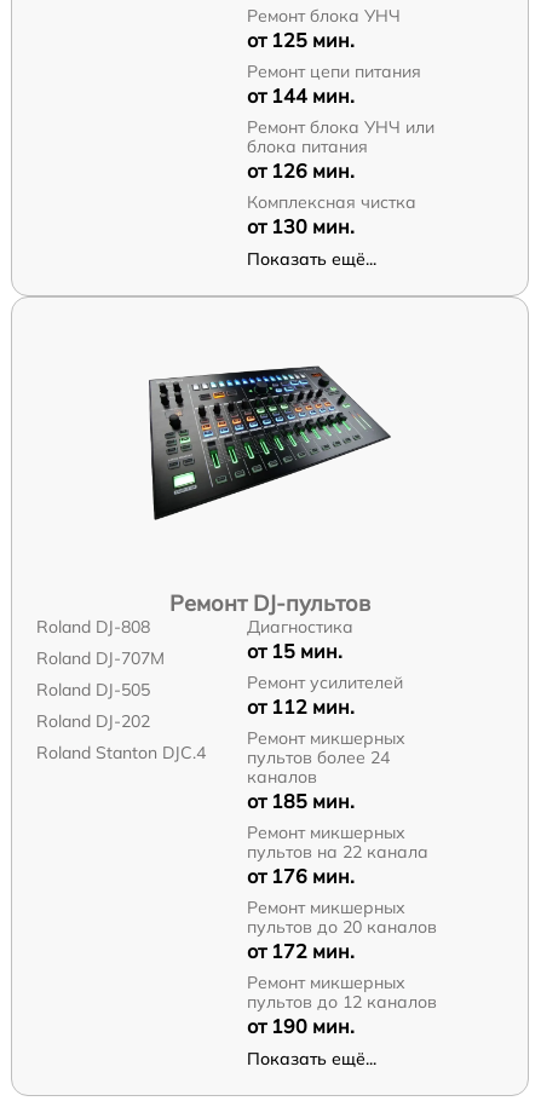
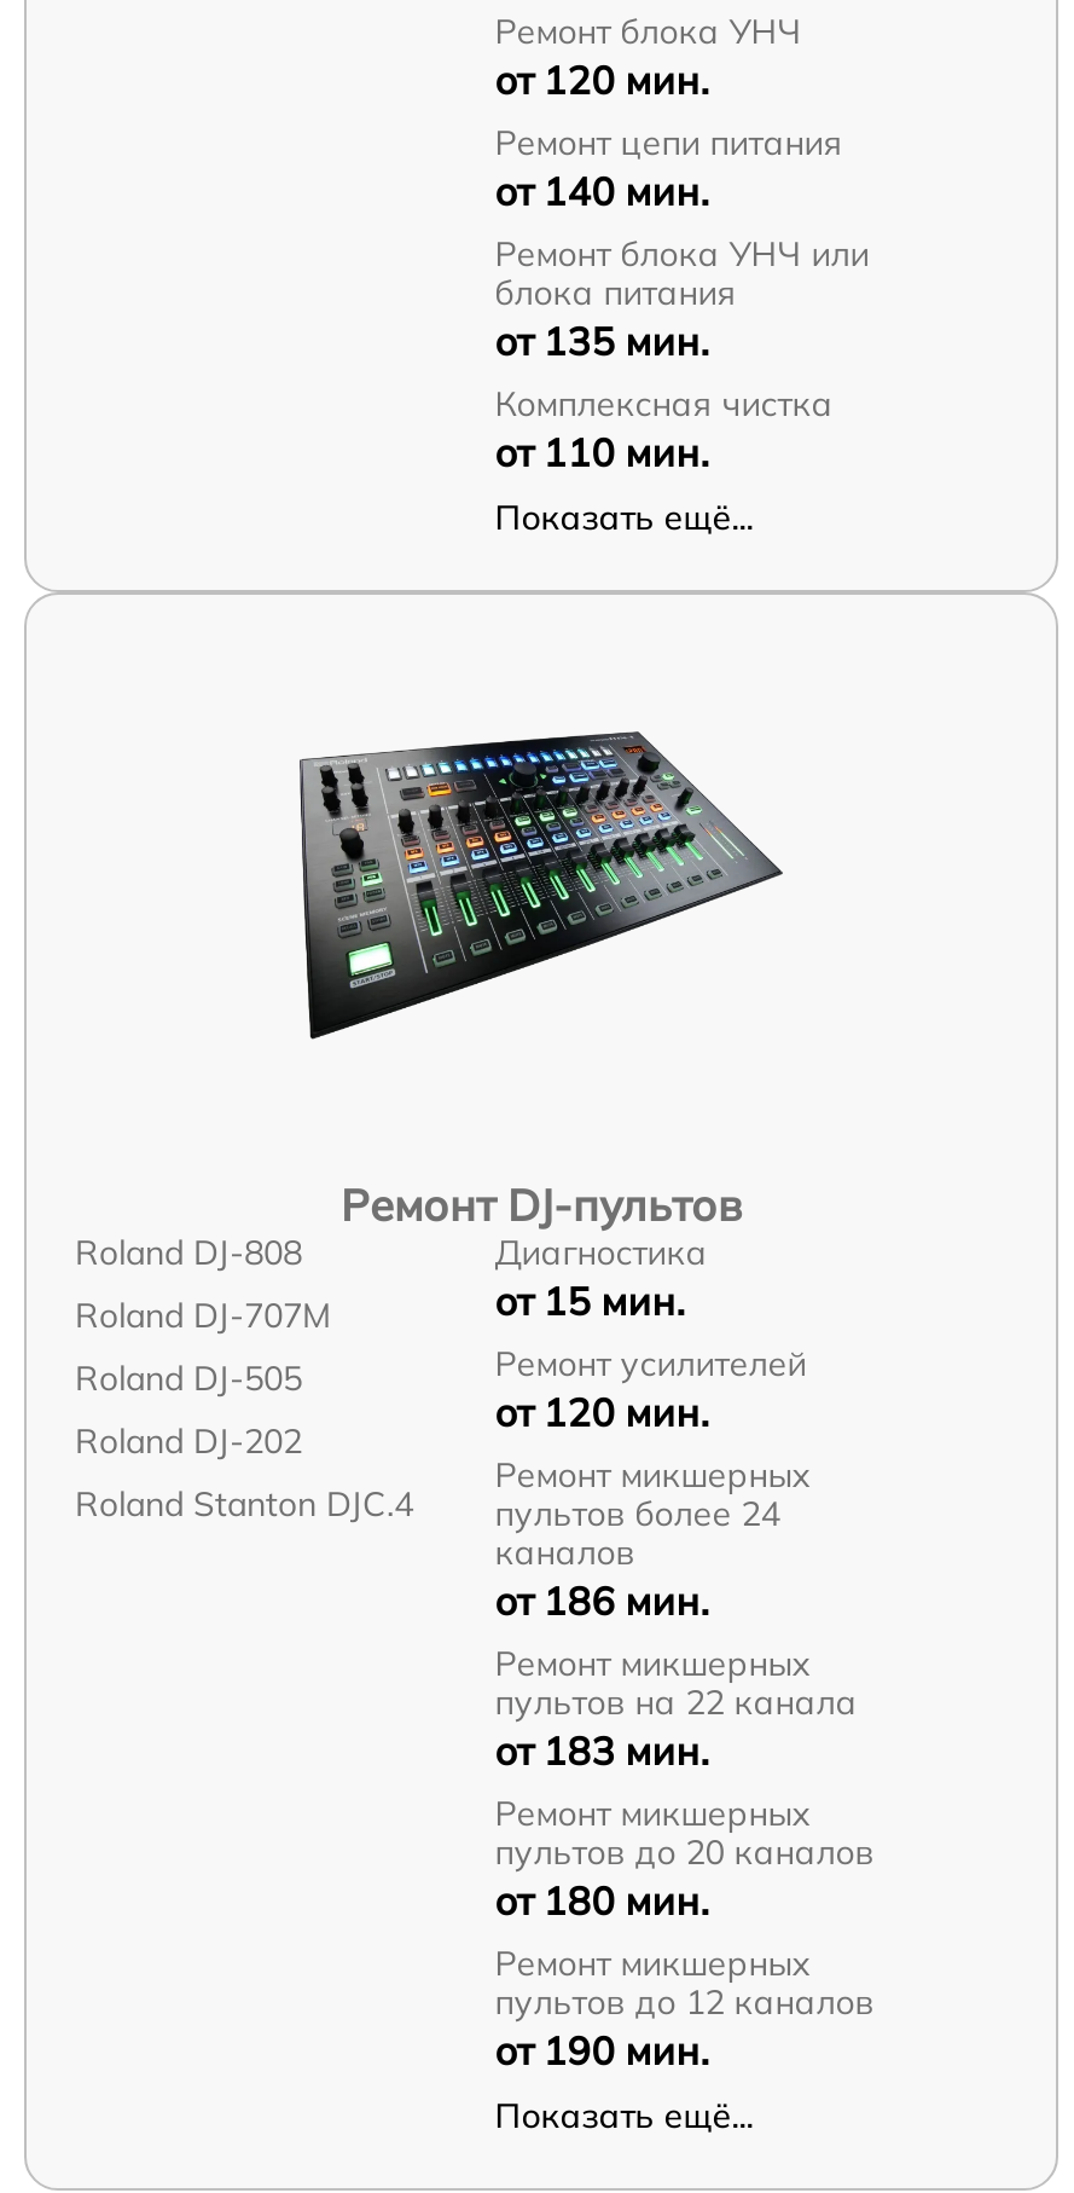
- от 125 мин.
+ от 120 мин.

- от 144 мин.
+ от 140 мин.

- от 126 мин.
+ от 135 мин.

- от 130 мин.
+ от 110 мин.

- от 112 мин.
+ от 120 мин.

- от 185 мин.
+ от 186 мин.

- от 176 мин.
+ от 183 мин.

- от 172 мин.
+ от 180 мин.
